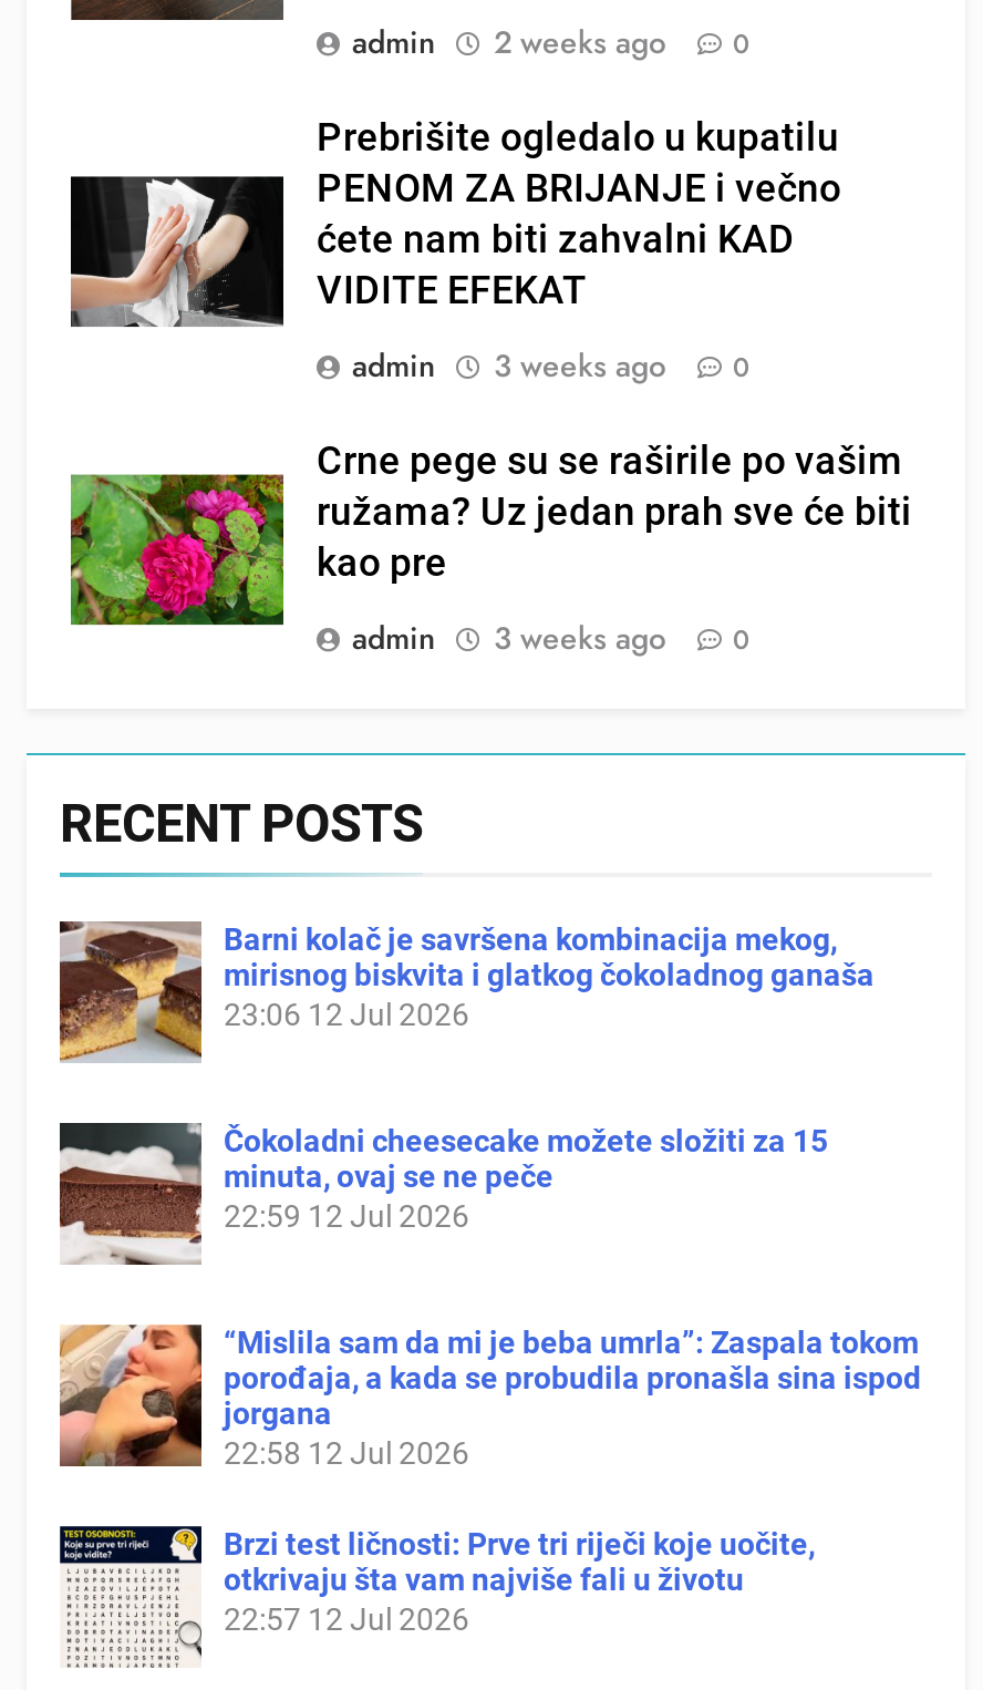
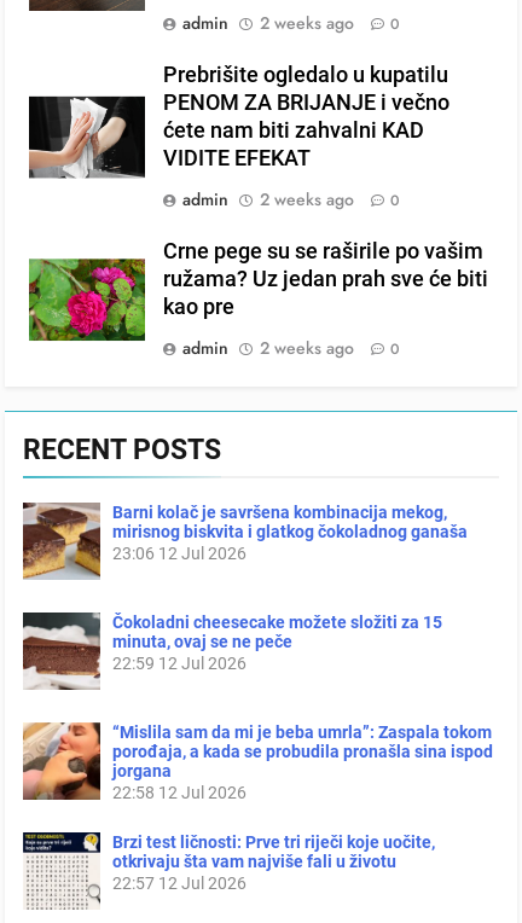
- admin 3 weeks ago 0
+ admin 2 weeks ago 0

- admin 3 weeks ago 0
+ admin 2 weeks ago 0
